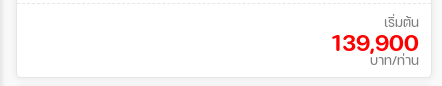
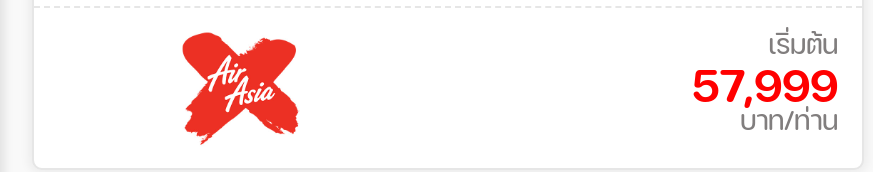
+ [image]

- 139,900
+ 57,999
